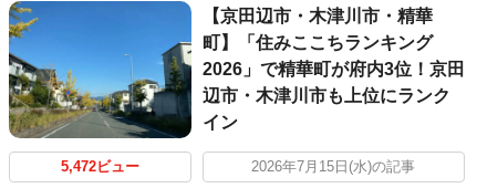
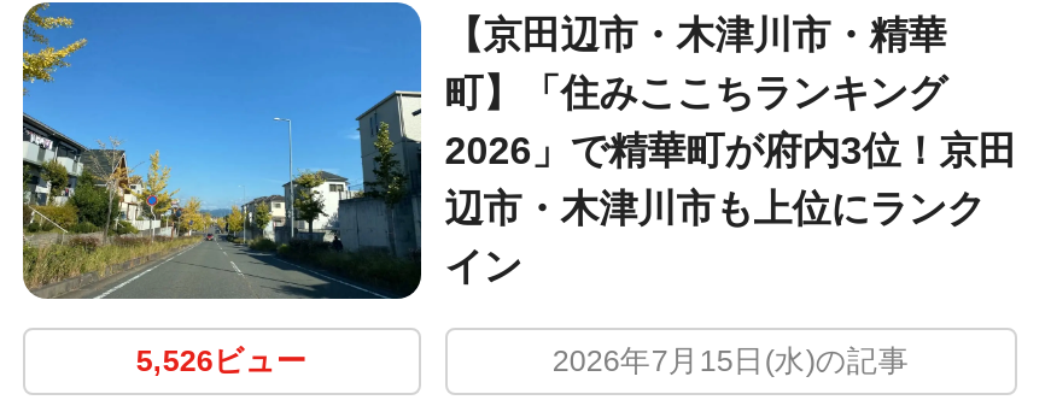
- 5,472ビュー
+ 5,526ビュー
